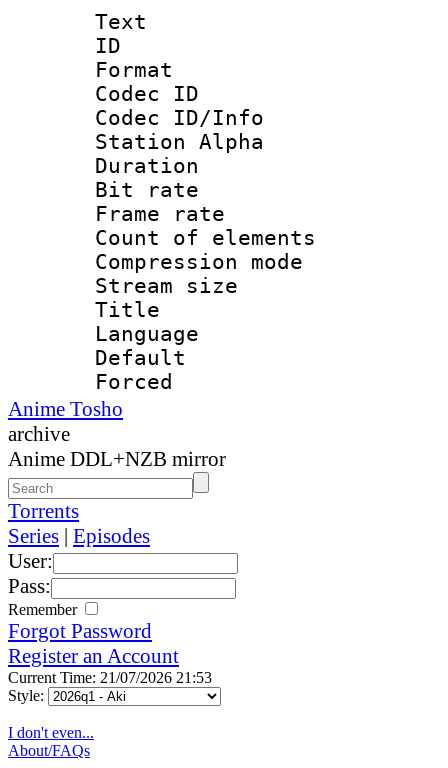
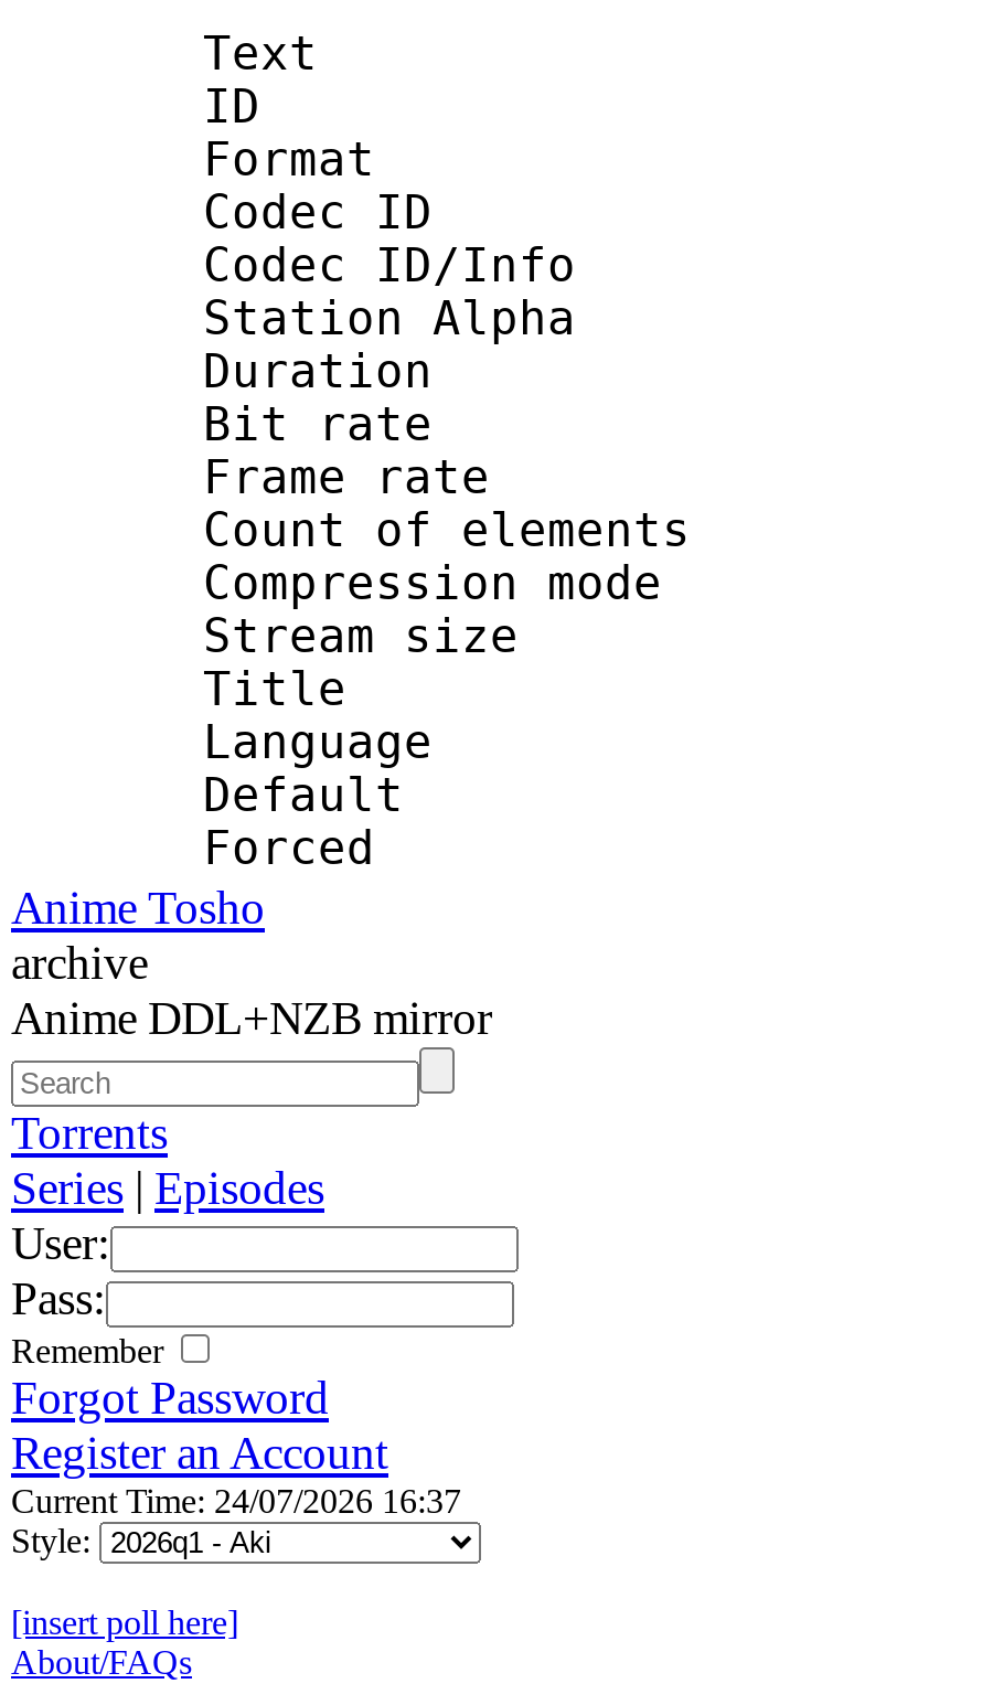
- Current Time: 21/07/2026 21:53
+ Current Time: 24/07/2026 16:37

- I don't even...
+ [insert poll here]
